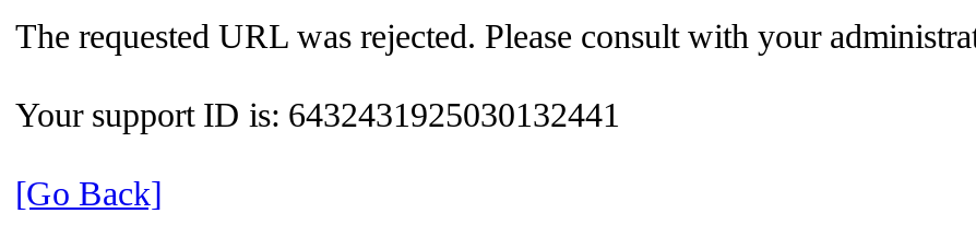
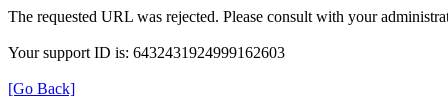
- Your support ID is: 6432431925030132441
+ Your support ID is: 6432431924999162603
